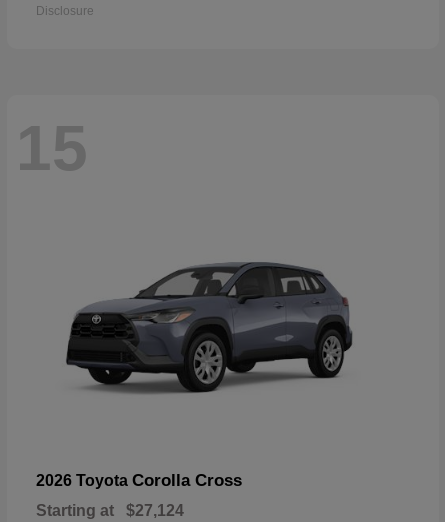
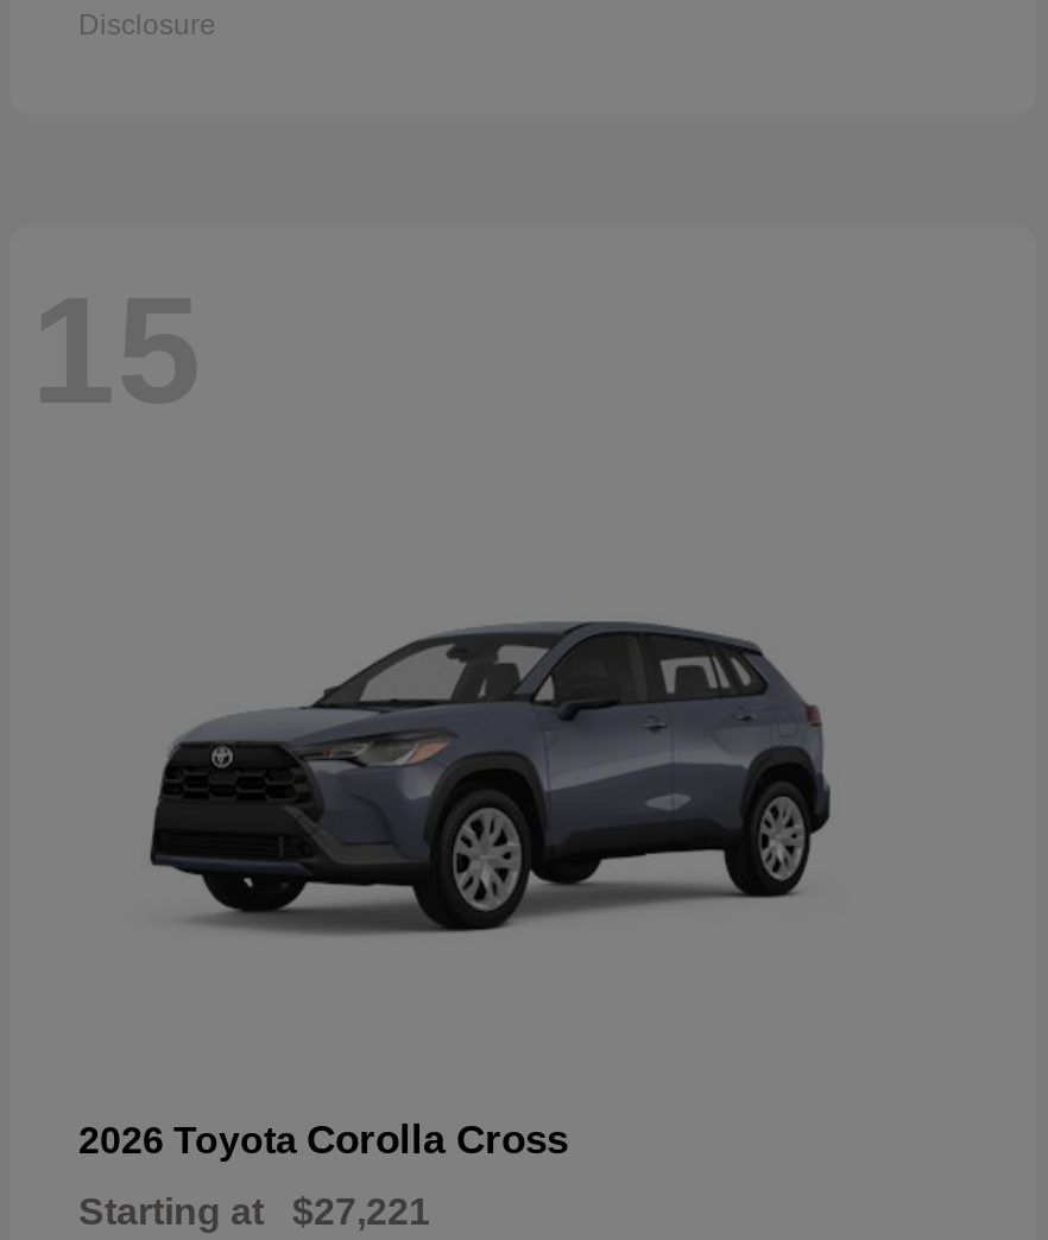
- Starting at $27,124
+ Starting at $27,221
